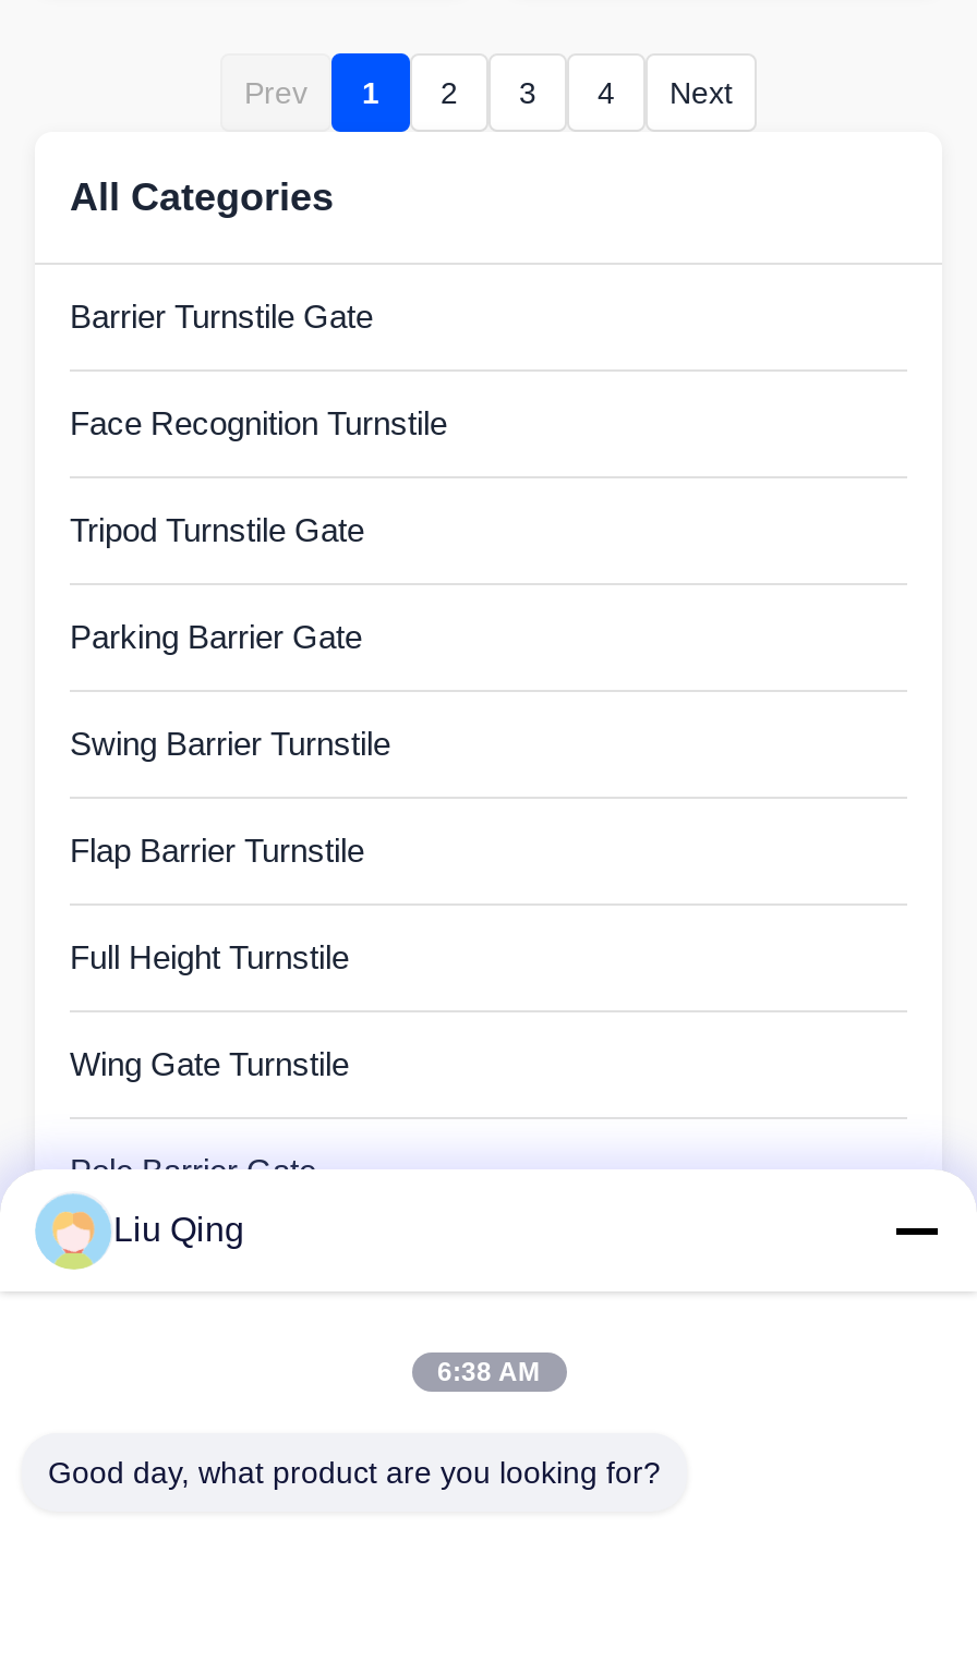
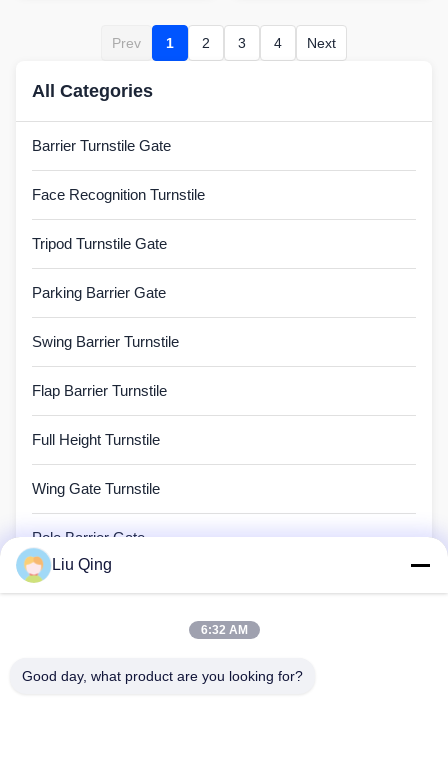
- 6:38 AM
+ 6:32 AM
